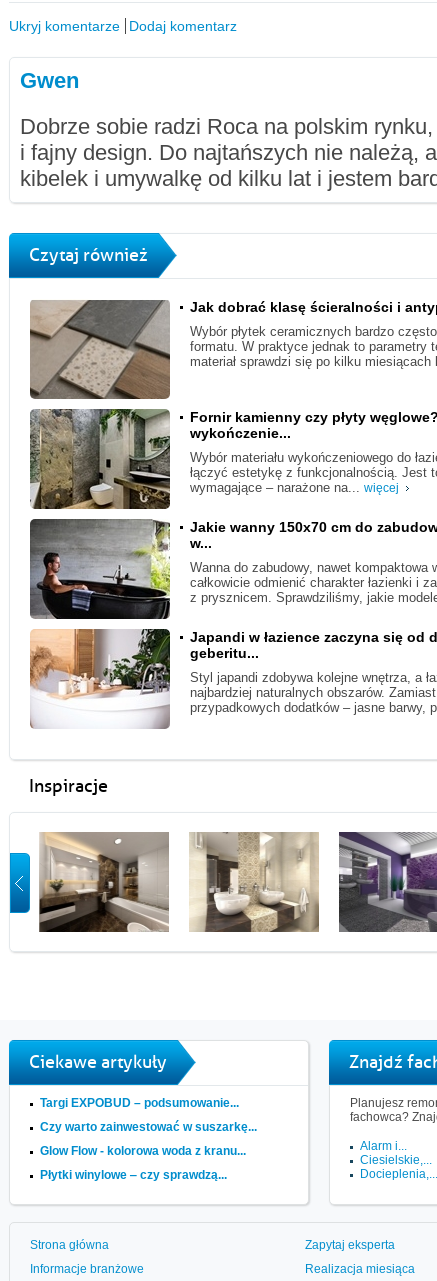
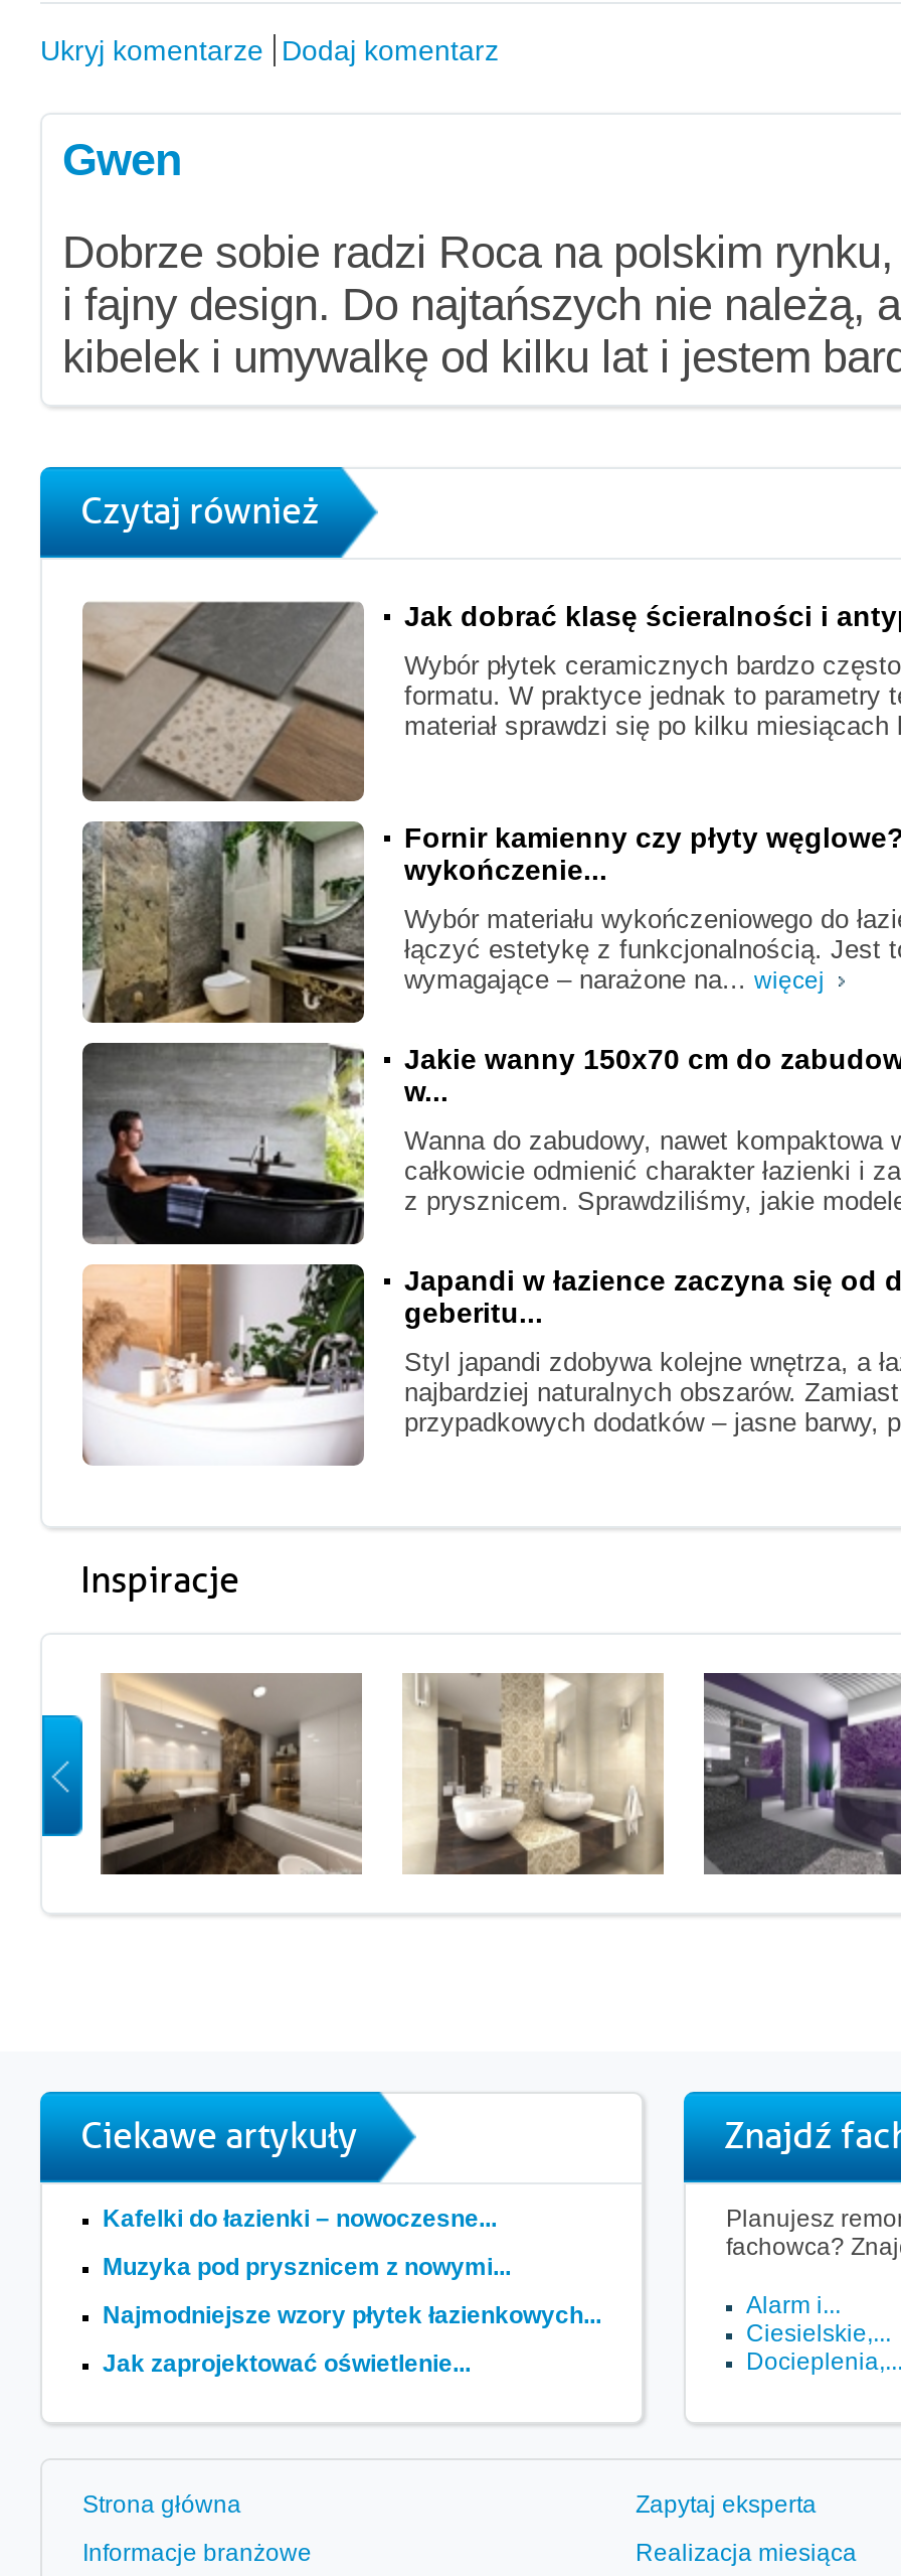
- Targi EXPOBUD – podsumowanie...
+ Kafelki do łazienki – nowoczesne...

- Czy warto zainwestować w suszarkę...
+ Muzyka pod prysznicem z nowymi...

- Glow Flow - kolorowa woda z kranu...
+ Najmodniejsze wzory płytek łazienkowych...

- Płytki winylowe ‒ czy sprawdzą...
+ Jak zaprojektować oświetlenie...
